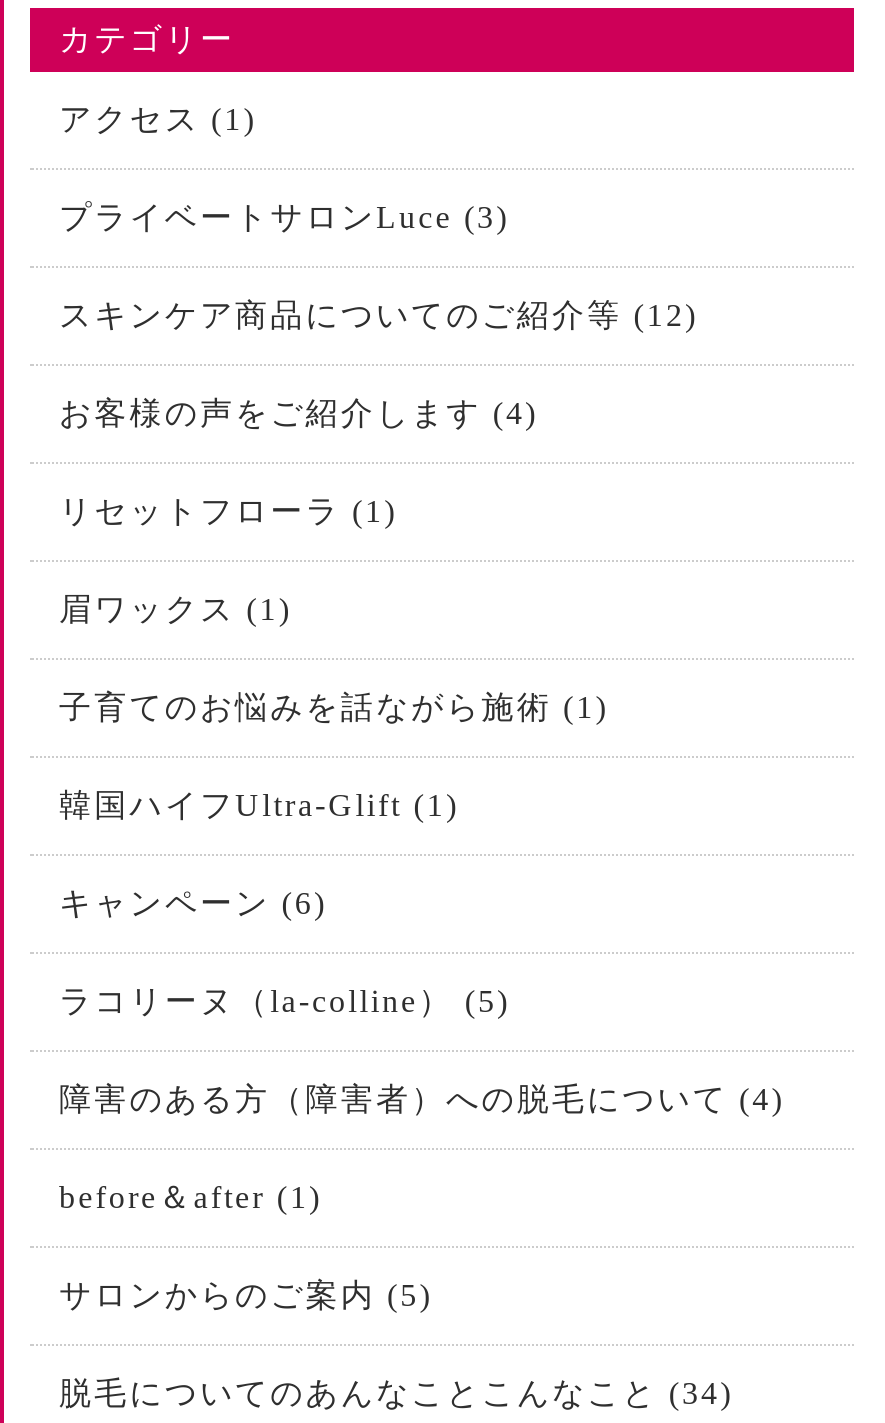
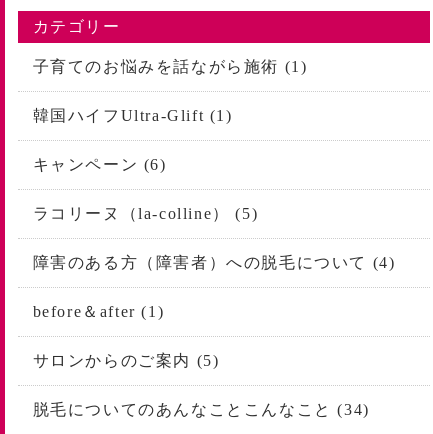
- アクセス (1)
- プライベートサロンLuce (3)
- スキンケア商品についてのご紹介等 (12)
- お客様の声をご紹介します (4)
- リセットフローラ (1)
- 眉ワックス (1)
